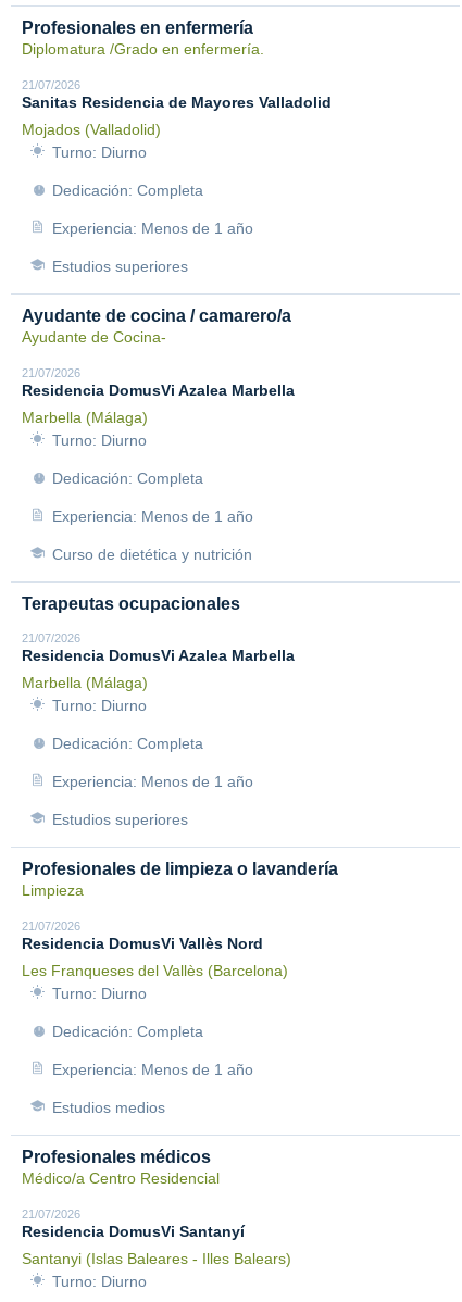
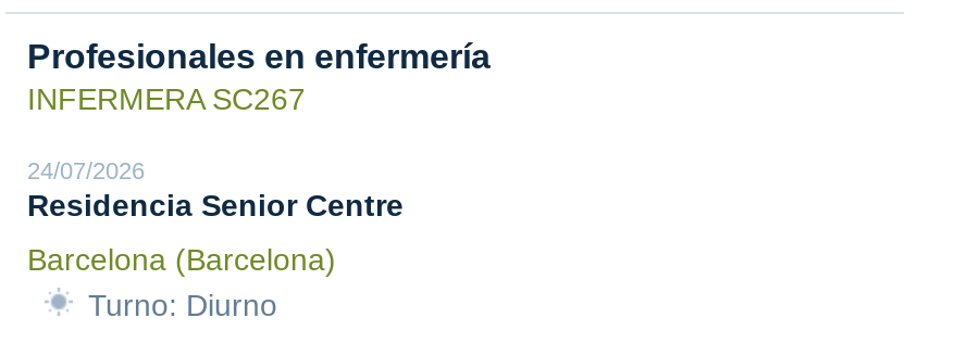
- Diplomatura /Grado en enfermería.
- 21/07/2026
- Sanitas Residencia de Mayores Valladolid
- Mojados (Valladolid)
- Turno: Diurno
- Dedicación: Completa
- Experiencia: Menos de 1 año
- Estudios superiores
- Ayudante de cocina / camarero/a
- Ayudante de Cocina-
- 21/07/2026
- Residencia DomusVi Azalea Marbella
- Marbella (Málaga)
- Turno: Diurno
- Dedicación: Completa
- Experiencia: Menos de 1 año
- Curso de dietética y nutrición
- Terapeutas ocupacionales
- 21/07/2026
- Residencia DomusVi Azalea Marbella
- Marbella (Málaga)
- Turno: Diurno
- Dedicación: Completa
- Experiencia: Menos de 1 año
- Estudios superiores
- Profesionales de limpieza o lavandería
- Limpieza
- 21/07/2026
- Residencia DomusVi Vallès Nord
- Les Franqueses del Vallès (Barcelona)
- Turno: Diurno
- Dedicación: Completa
- Experiencia: Menos de 1 año
- Estudios medios
- Profesionales médicos
- Médico/a Centro Residencial
- 21/07/2026
- Residencia DomusVi Santanyí
- Santanyi (Islas Baleares - Illes Balears)
+ INFERMERA SC267
+ 24/07/2026
+ Residencia Senior Centre
+ Barcelona (Barcelona)
